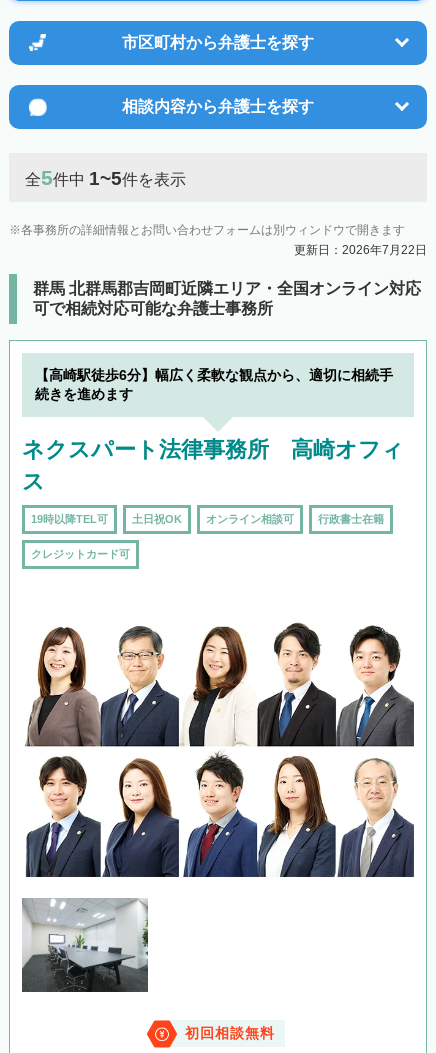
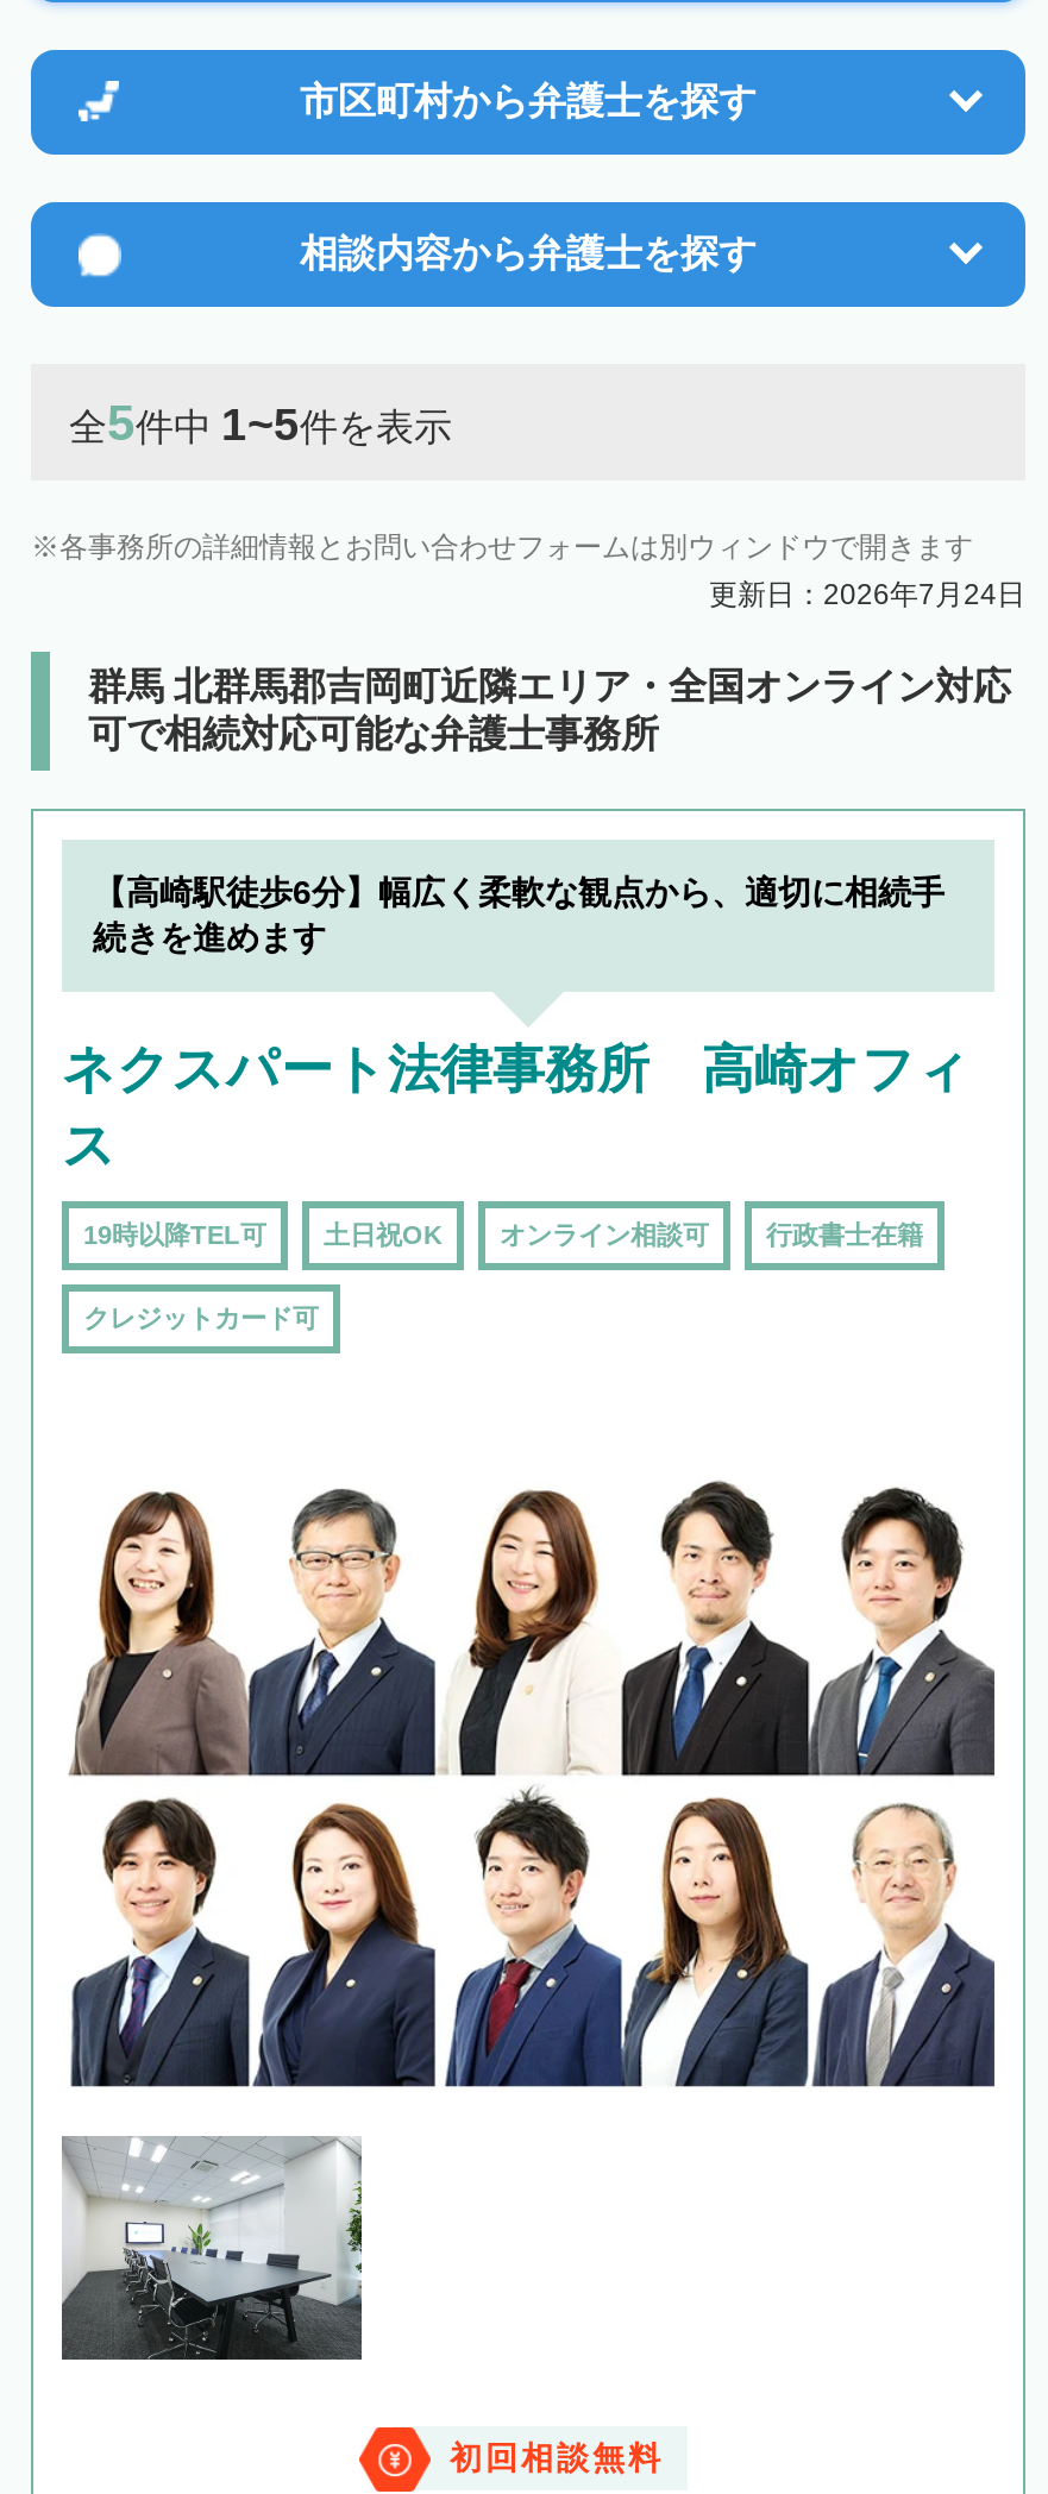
- 更新日：2026年7月22日
+ 更新日：2026年7月24日
